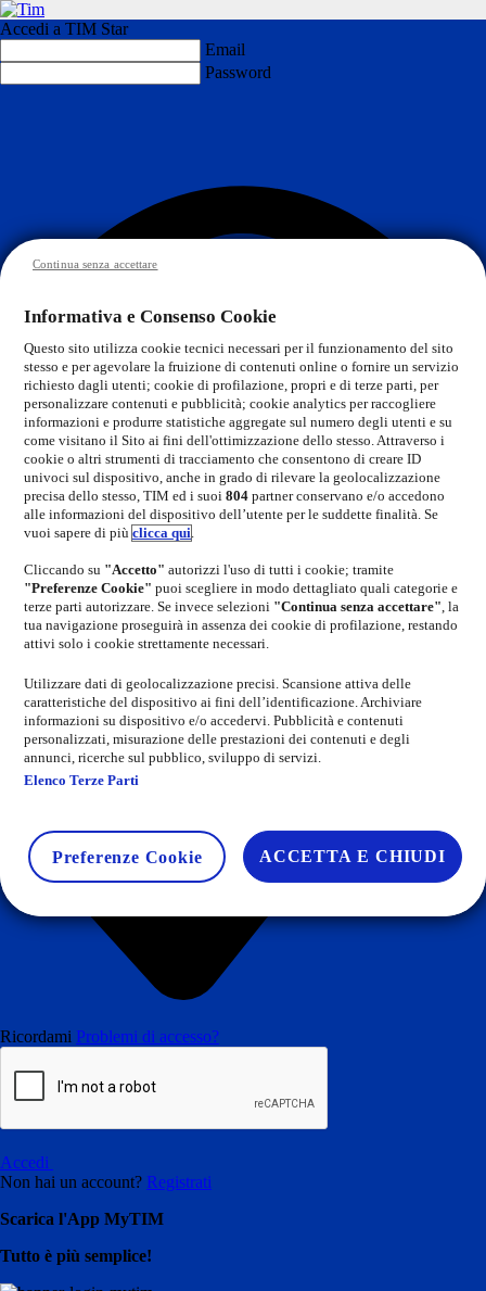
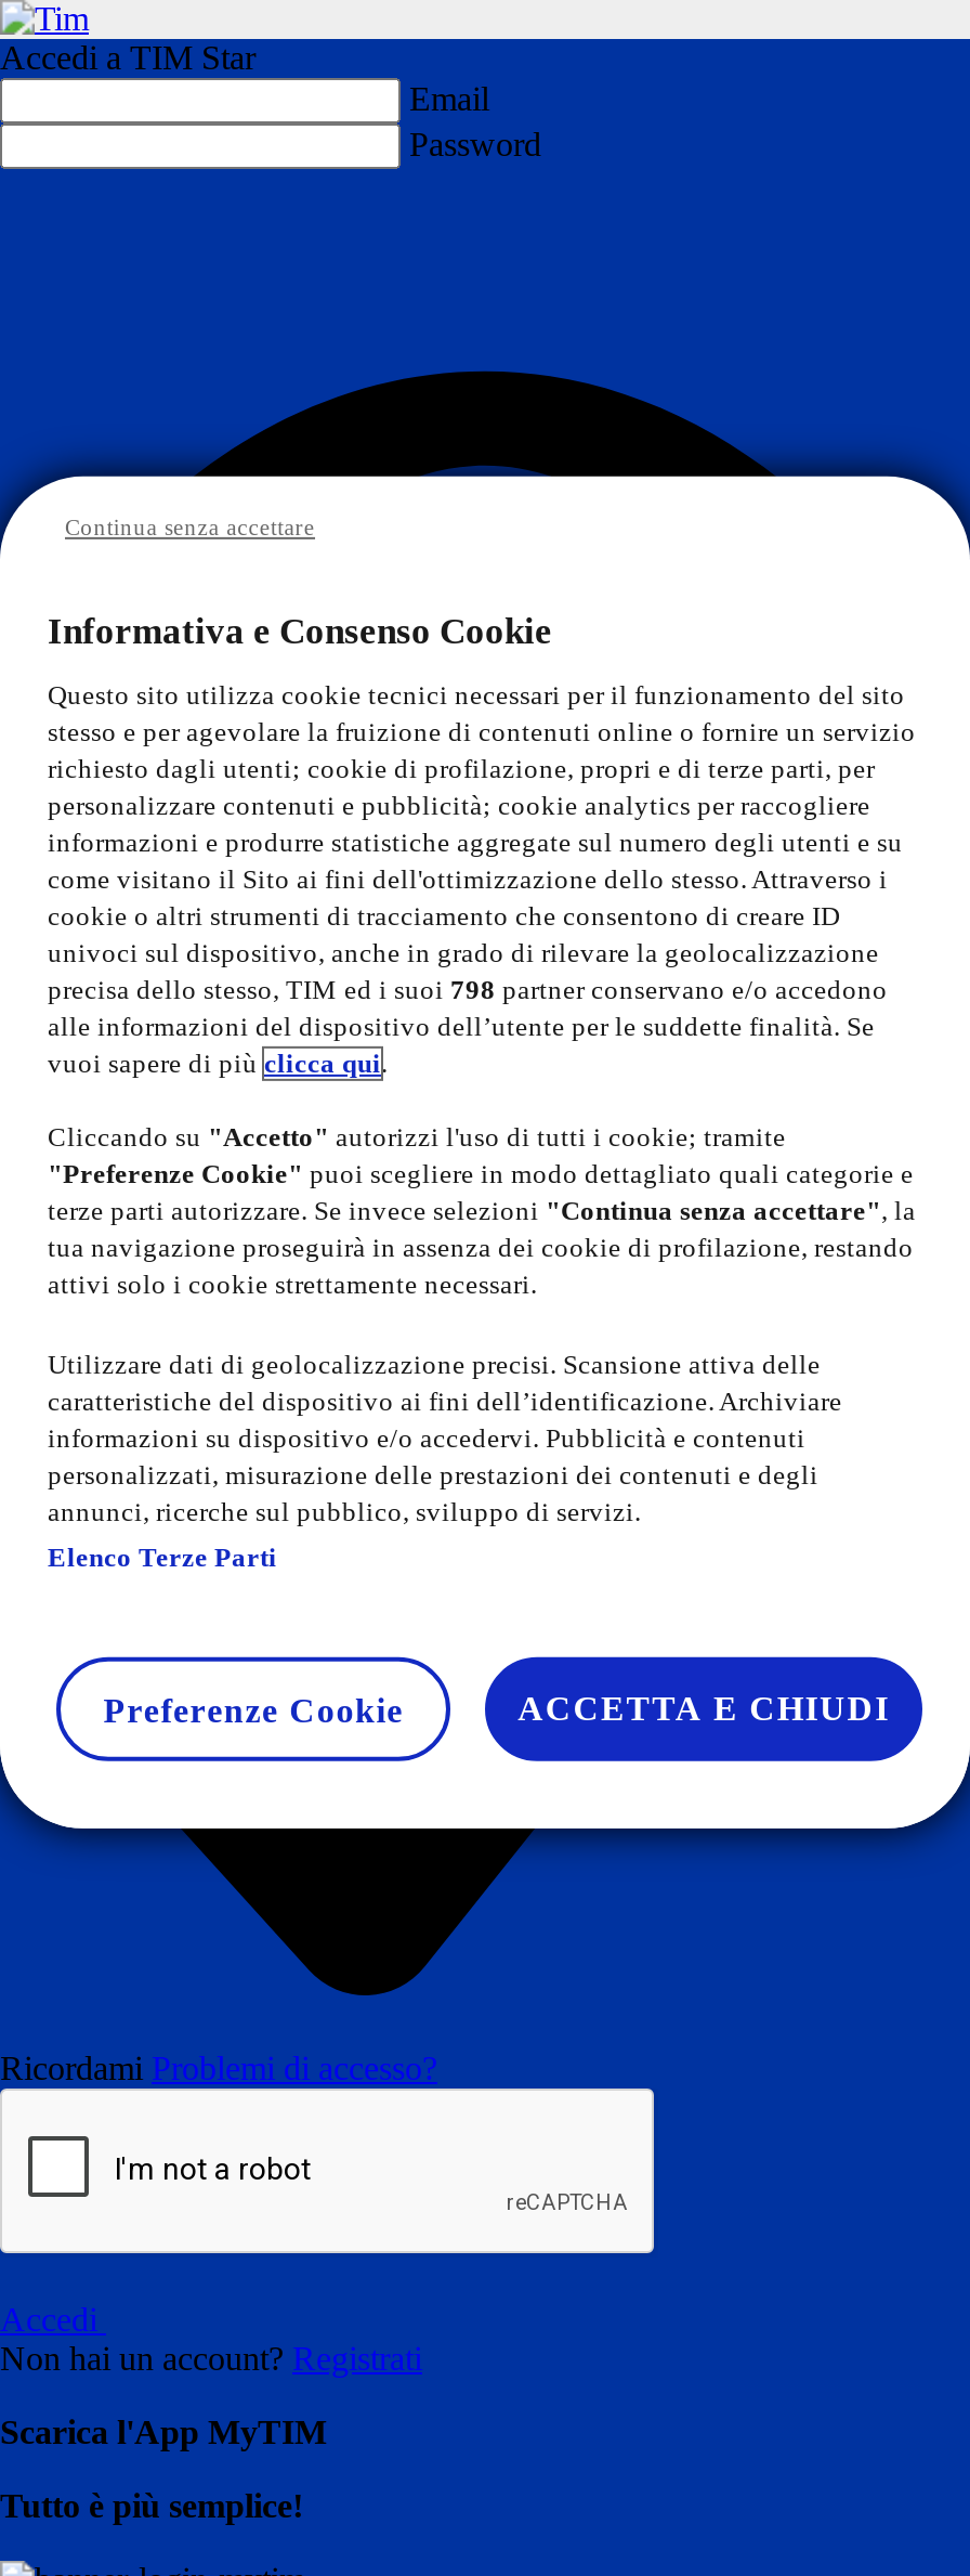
- precisa dello stesso, TIM ed i suoi 804 partner conservano e/o accedono
+ precisa dello stesso, TIM ed i suoi 798 partner conservano e/o accedono
